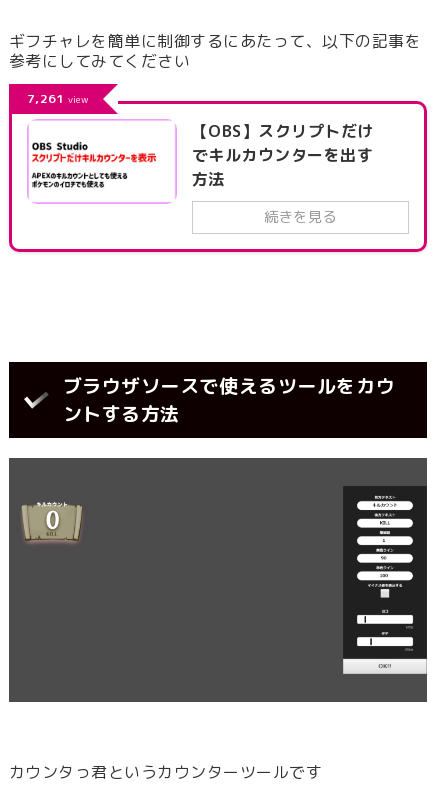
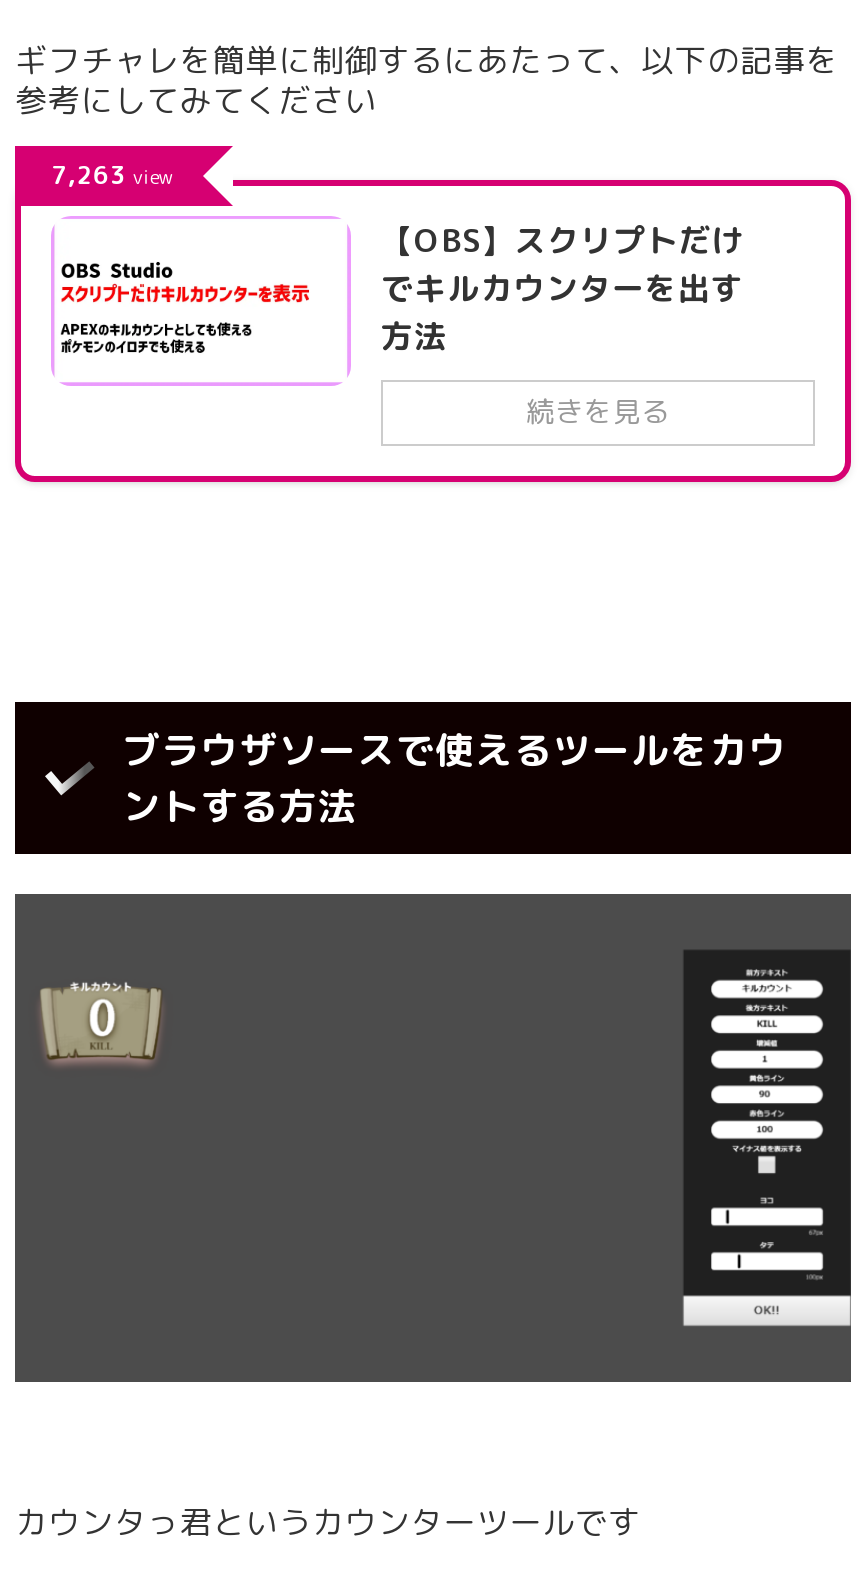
- 7,261 view
+ 7,263 view
